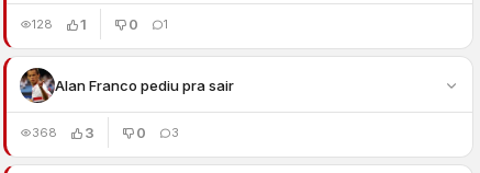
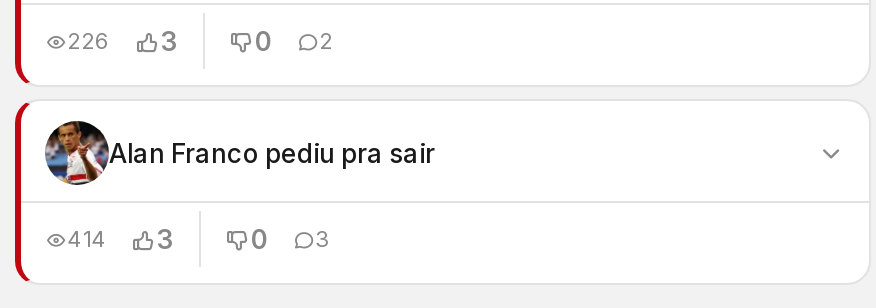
- 128
+ 226

- 1
+ 3

- 0 1
+ 0 2

- 368 3
+ 414 3
